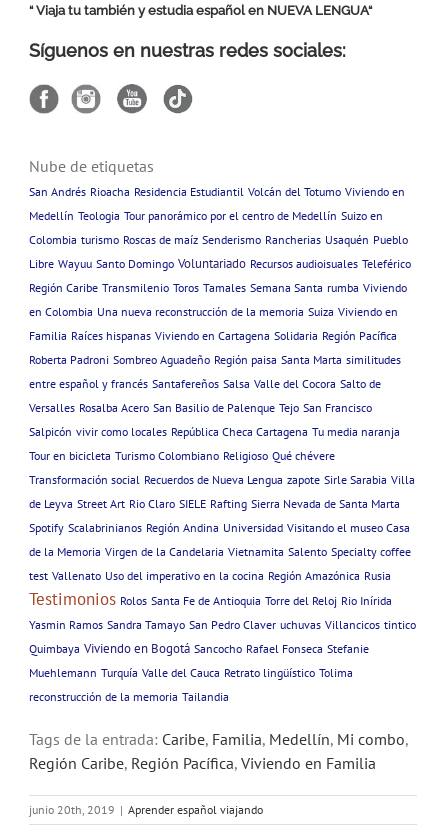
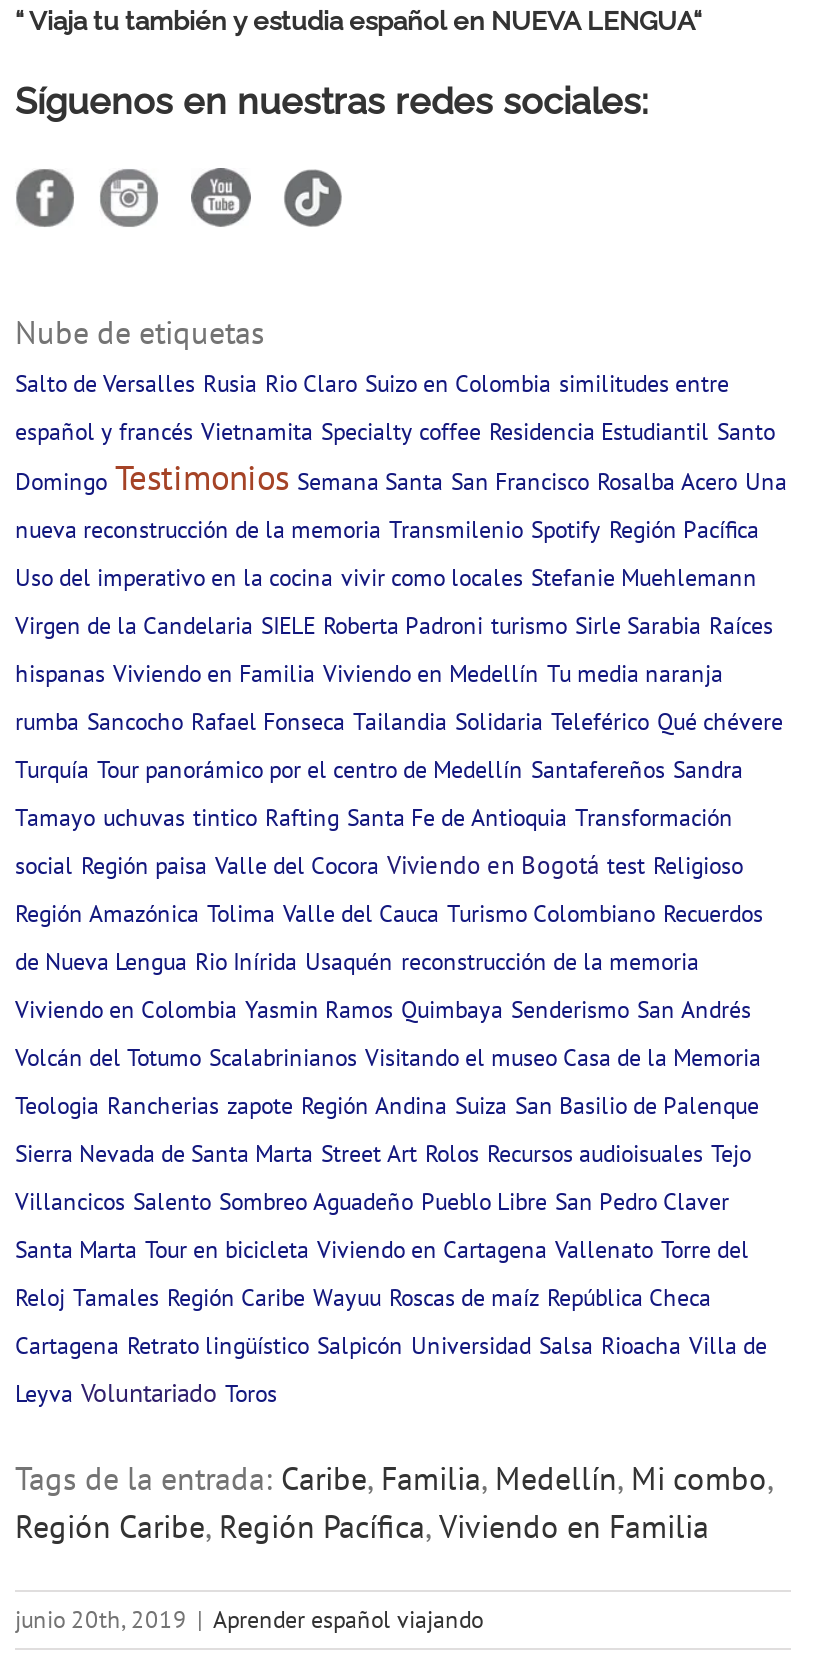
- San Andrés Rioacha Residencia Estudiantil Volcán del Totumo Viviendo en
+ Salto de Versalles Rusia Rio Claro Suizo en Colombia similitudes entre

- Medellín Teologia Tour panorámico por el centro de Medellín Suizo en
+ español y francés Vietnamita Specialty coffee Residencia Estudiantil Santo
+ Domingo Testimonios Semana Santa San Francisco Rosalba Acero Una
+ nueva reconstrucción de la memoria Transmilenio Spotify Región Pacífica

- Colombia turismo Roscas de maíz Senderismo Rancherias Usaquén Pueblo
+ Uso del imperativo en la cocina vivir como locales Stefanie Muehlemann

- Libre Wayuu Santo Domingo Voluntariado Recursos audioisuales Teleférico
+ Virgen de la Candelaria SIELE Roberta Padroni turismo Sirle Sarabia Raíces

- Región Caribe Transmilenio Toros Tamales Semana Santa rumba Viviendo
+ hispanas Viviendo en Familia Viviendo en Medellín Tu media naranja

- en Colombia Una nueva reconstrucción de la memoria Suiza Viviendo en
+ rumba Sancocho Rafael Fonseca Tailandia Solidaria Teleférico Qué chévere

- Familia Raíces hispanas Viviendo en Cartagena Solidaria Región Pacífica
+ Turquía Tour panorámico por el centro de Medellín Santafereños Sandra

- Roberta Padroni Sombreo Aguadeño Región paisa Santa Marta similitudes
+ Tamayo uchuvas tintico Rafting Santa Fe de Antioquia Transformación

- entre español y francés Santafereños Salsa Valle del Cocora Salto de
+ social Región paisa Valle del Cocora Viviendo en Bogotá test Religioso

- Versalles Rosalba Acero San Basilio de Palenque Tejo San Francisco
+ Región Amazónica Tolima Valle del Cauca Turismo Colombiano Recuerdos

- Salpicón vivir como locales República Checa Cartagena Tu media naranja
+ de Nueva Lengua Rio Inírida Usaquén reconstrucción de la memoria

- Tour en bicicleta Turismo Colombiano Religioso Qué chévere
+ Viviendo en Colombia Yasmin Ramos Quimbaya Senderismo San Andrés

- Transformación social Recuerdos de Nueva Lengua zapote Sirle Sarabia Villa
+ Volcán del Totumo Scalabrinianos Visitando el museo Casa de la Memoria

- de Leyva Street Art Rio Claro SIELE Rafting Sierra Nevada de Santa Marta
+ Teologia Rancherias zapote Región Andina Suiza San Basilio de Palenque

- Spotify Scalabrinianos Región Andina Universidad Visitando el museo Casa
+ Sierra Nevada de Santa Marta Street Art Rolos Recursos audioisuales Tejo

- de la Memoria Virgen de la Candelaria Vietnamita Salento Specialty coffee
+ Villancicos Salento Sombreo Aguadeño Pueblo Libre San Pedro Claver

- test Vallenato Uso del imperativo en la cocina Región Amazónica Rusia
- Testimonios Rolos Santa Fe de Antioquia Torre del Reloj Rio Inírida
- Yasmin Ramos Sandra Tamayo San Pedro Claver uchuvas Villancicos tintico
+ Santa Marta Tour en bicicleta Viviendo en Cartagena Vallenato Torre del

- Quimbaya Viviendo en Bogotá Sancocho Rafael Fonseca Stefanie
+ Reloj Tamales Región Caribe Wayuu Roscas de maíz República Checa

- Muehlemann Turquía Valle del Cauca Retrato lingüístico Tolima
+ Cartagena Retrato lingüístico Salpicón Universidad Salsa Rioacha Villa de

- reconstrucción de la memoria Tailandia
+ Leyva Voluntariado Toros
